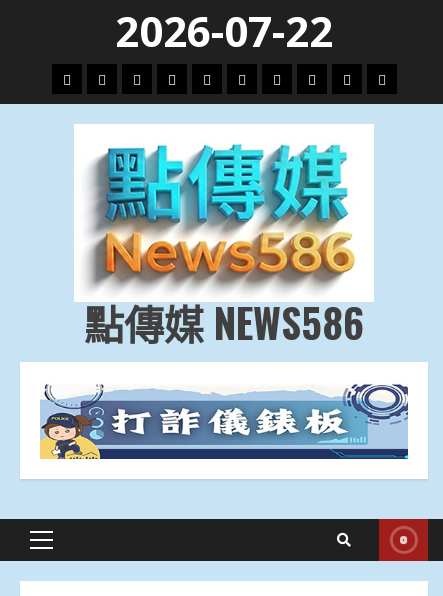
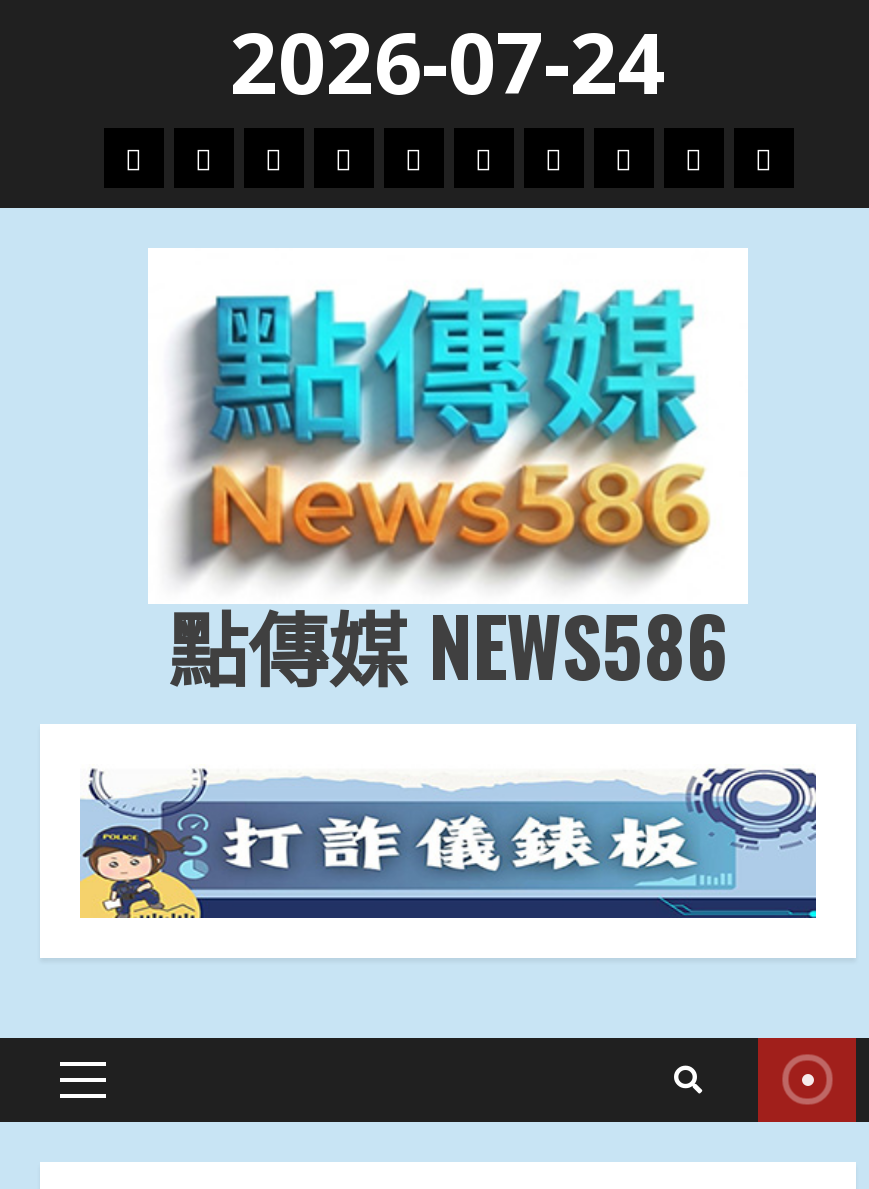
- 2026-07-22
+ 2026-07-24
